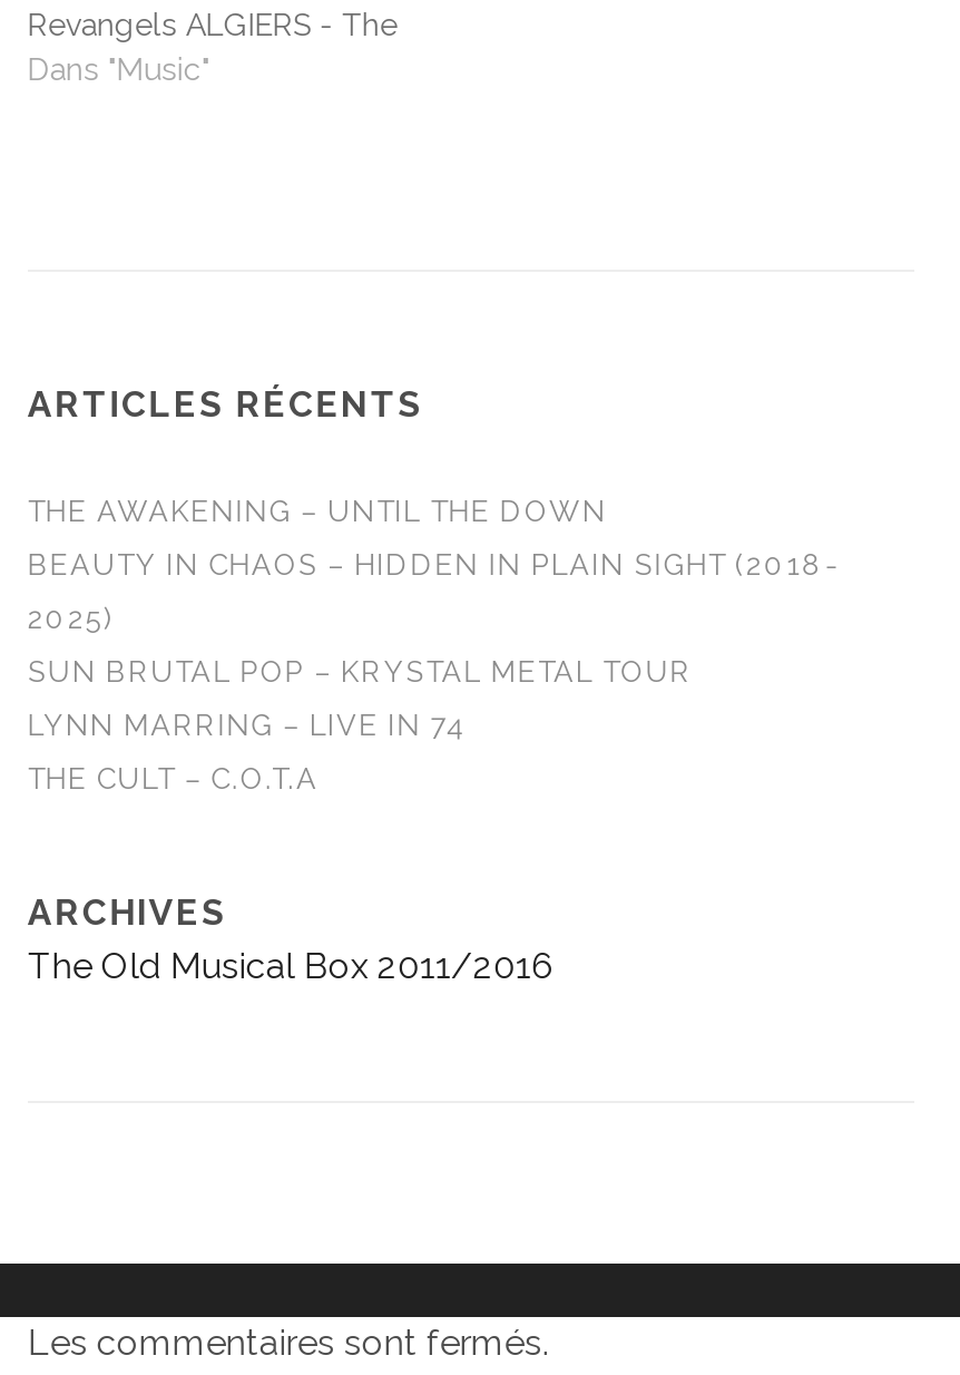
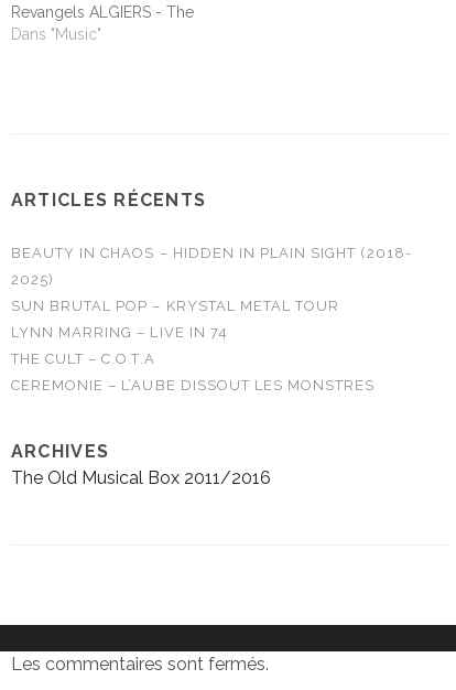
- THE AWAKENING – UNTIL THE DOWN

moved up: BEAUTY IN CHAOS – HIDDEN IN PLAIN SIGHT (2018- | 2025) | SUN BRUTAL POP – KRYSTAL METAL TOUR | LYNN MARRING – LIVE IN 74 | THE CULT – C.O.T.A

+ CEREMONIE – L’AUBE DISSOUT LES MONSTRES
